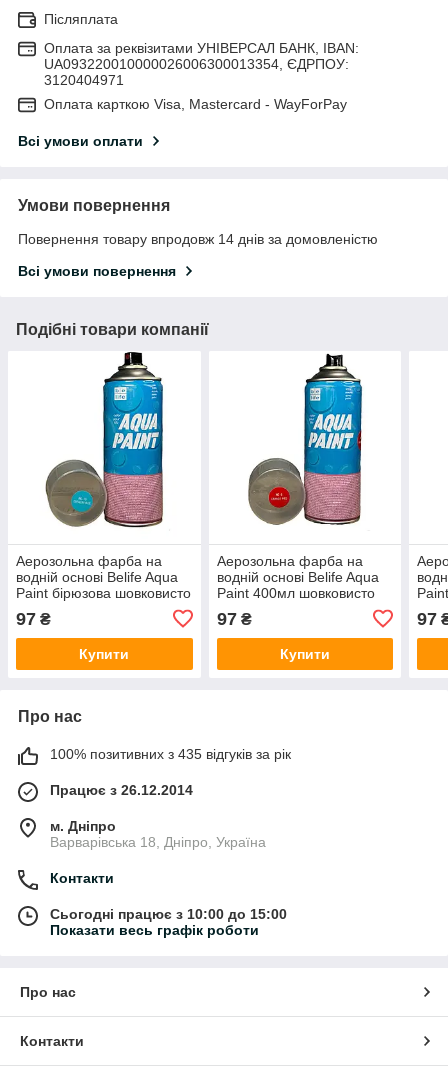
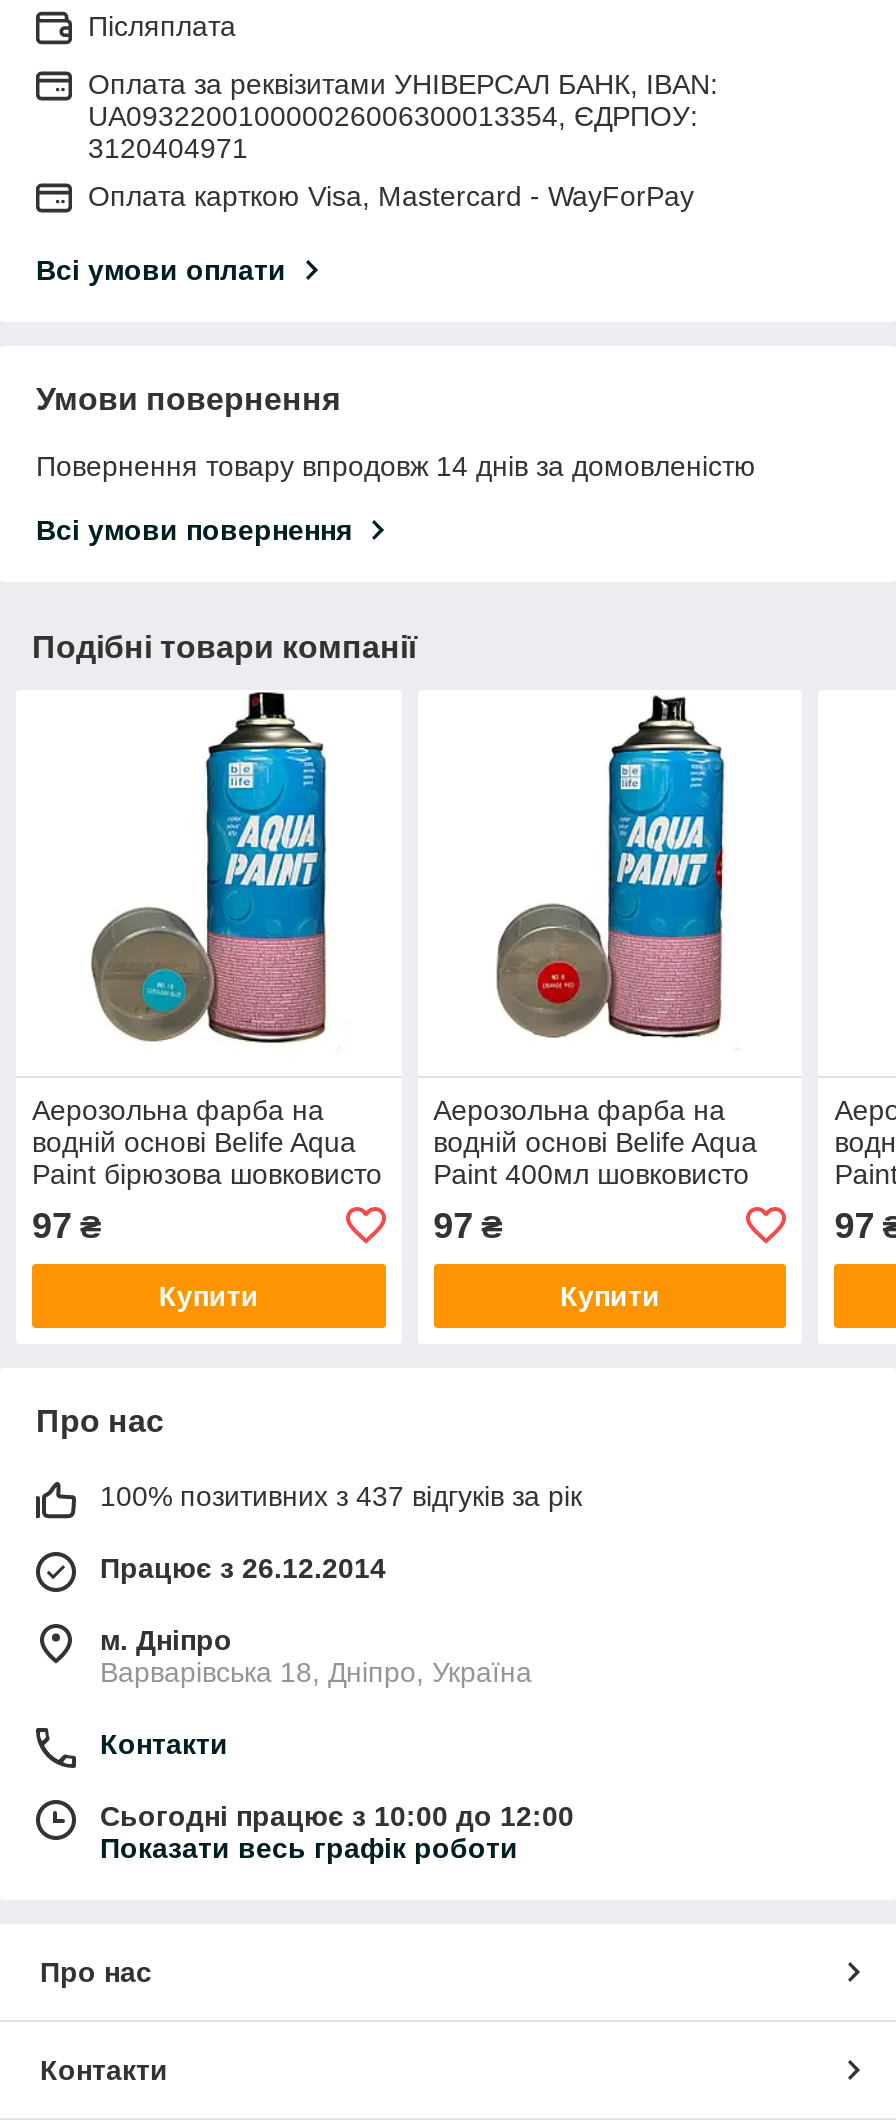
- 100% позитивних з 435 відгуків за рік
+ 100% позитивних з 437 відгуків за рік

- Сьогодні працює з 10:00 до 15:00
+ Сьогодні працює з 10:00 до 12:00
